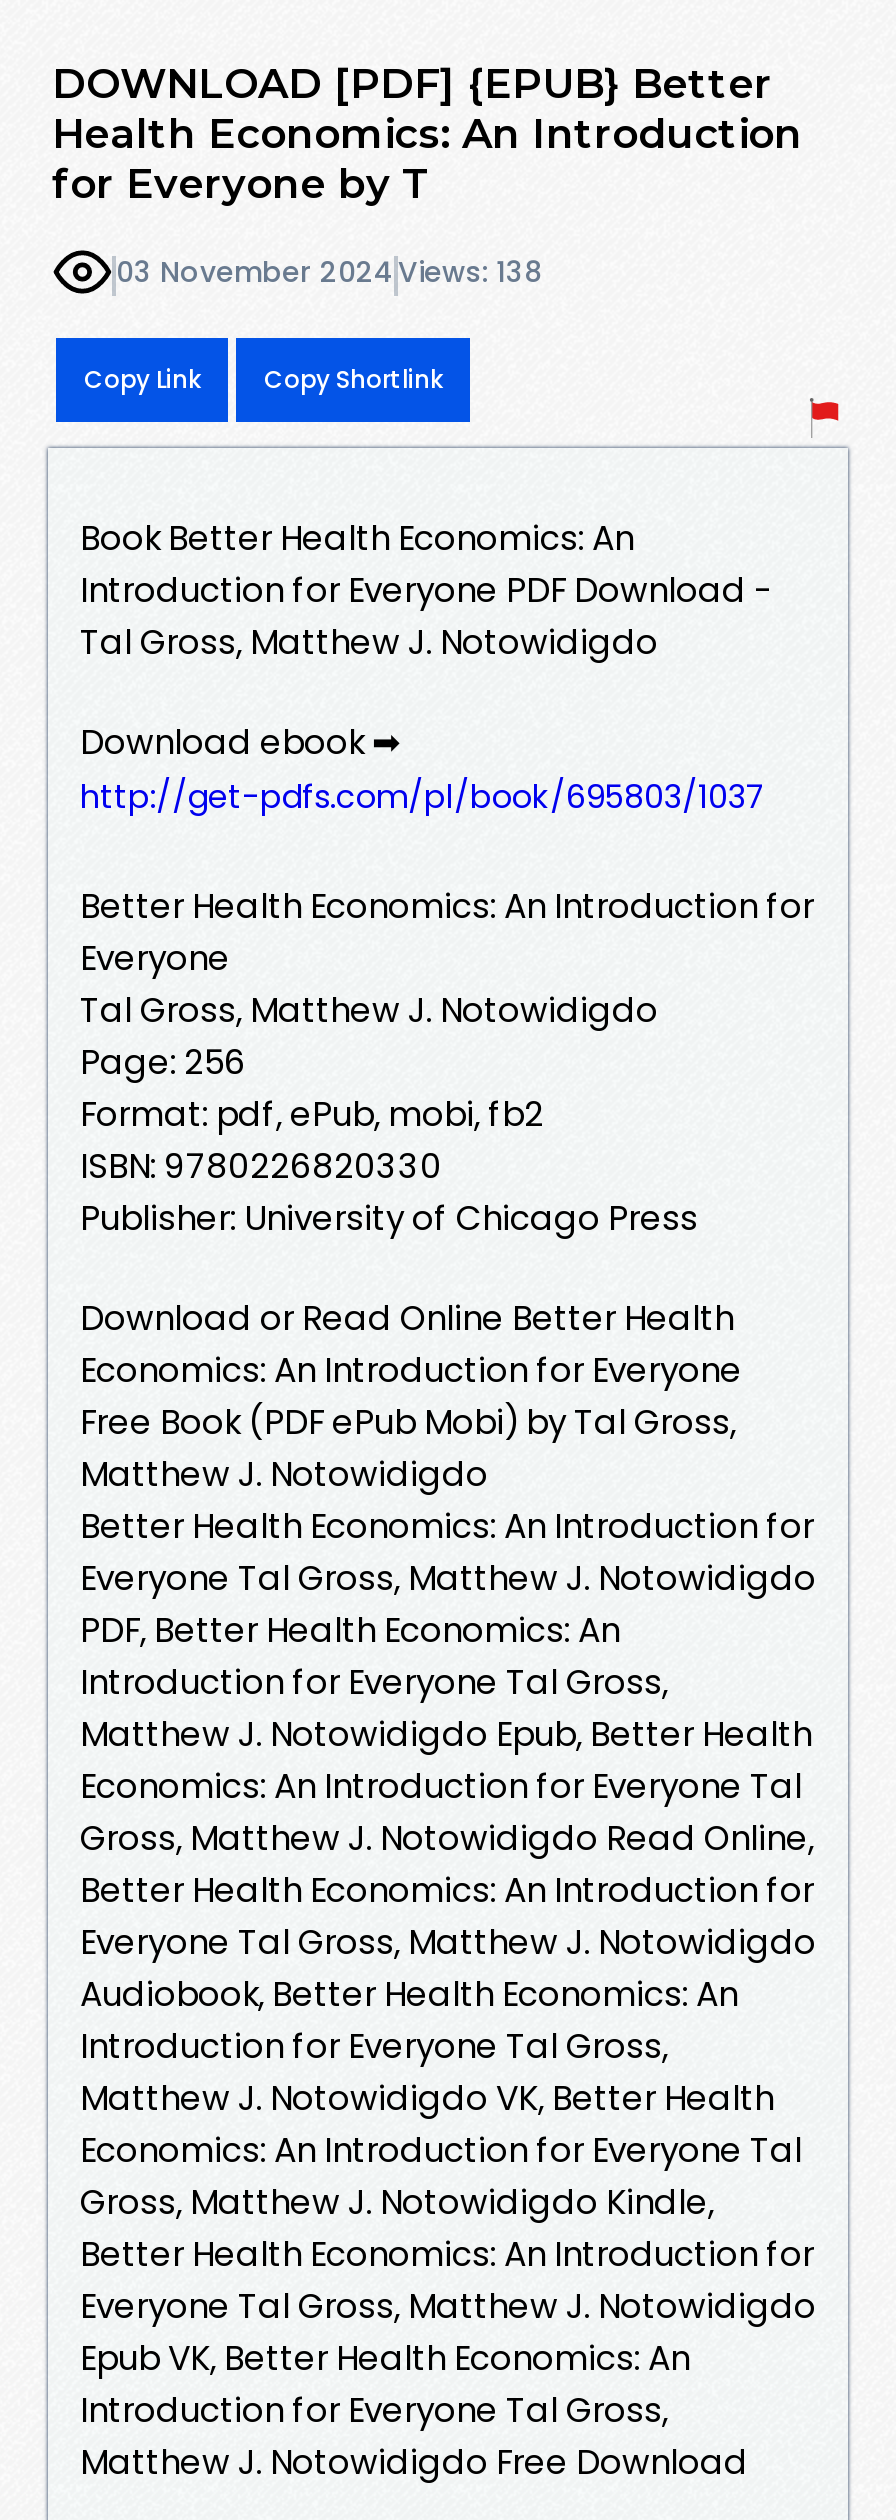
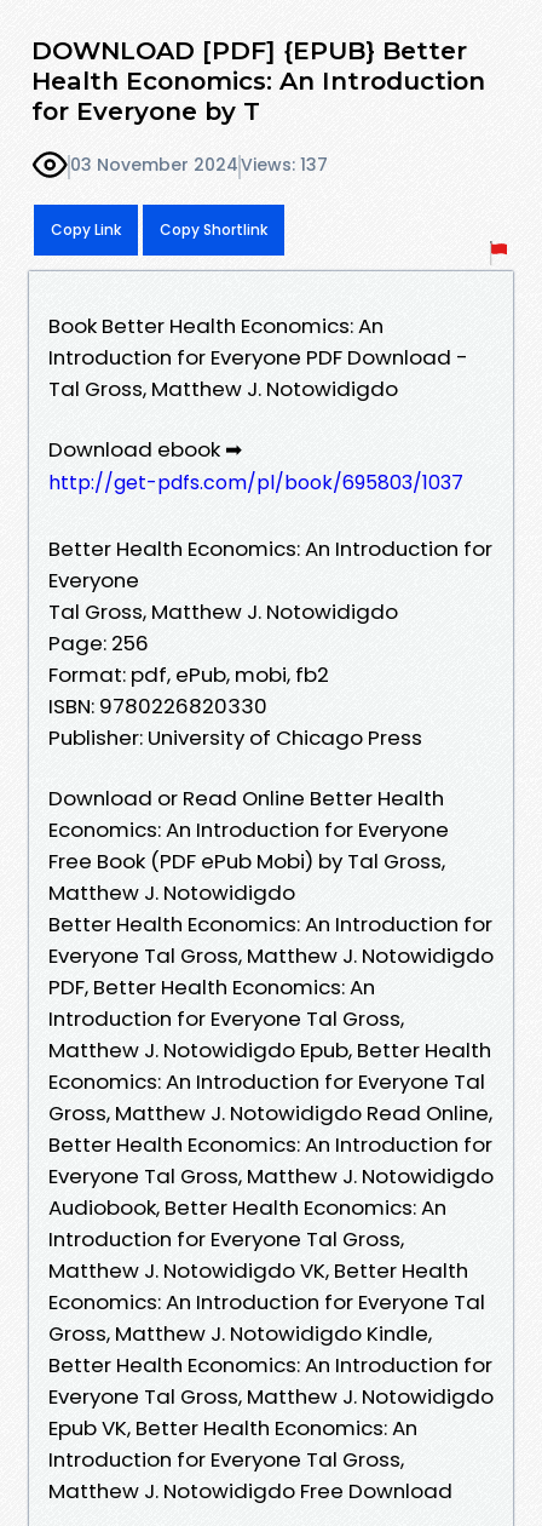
- 03 November 2024 Views: 138
+ 03 November 2024 Views: 137
